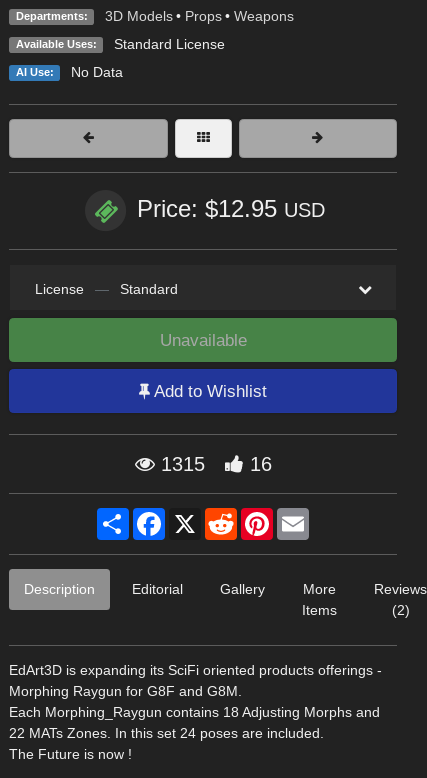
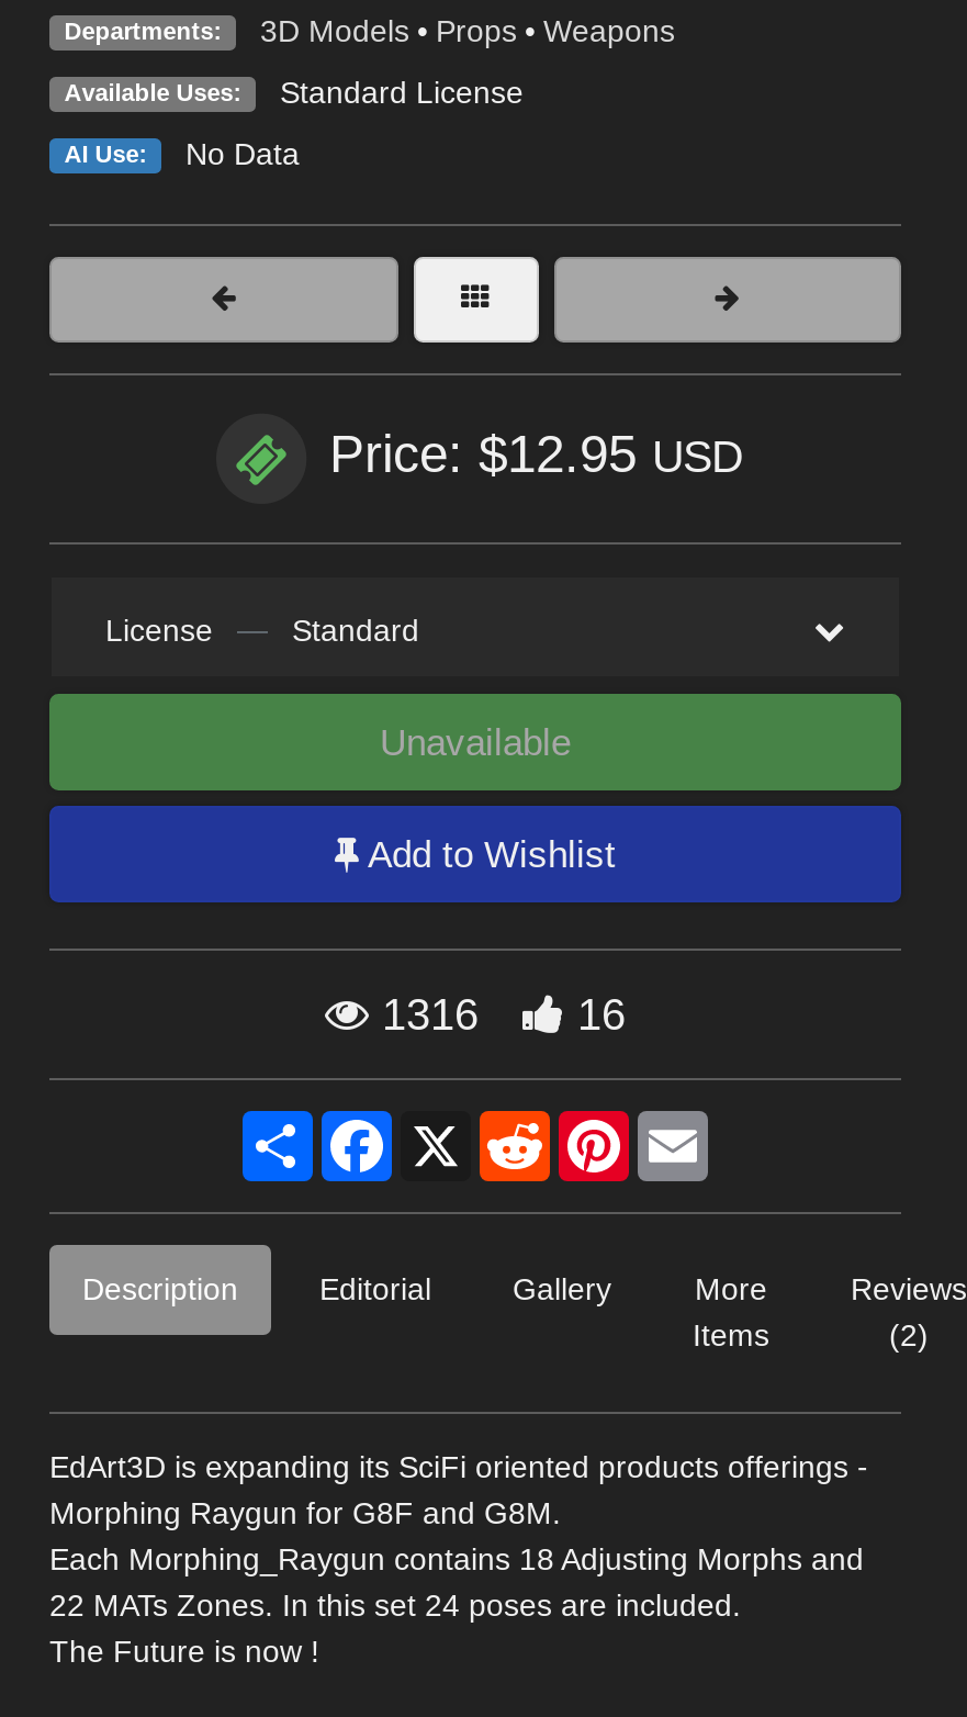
- 1315 16
+ 1316 16
